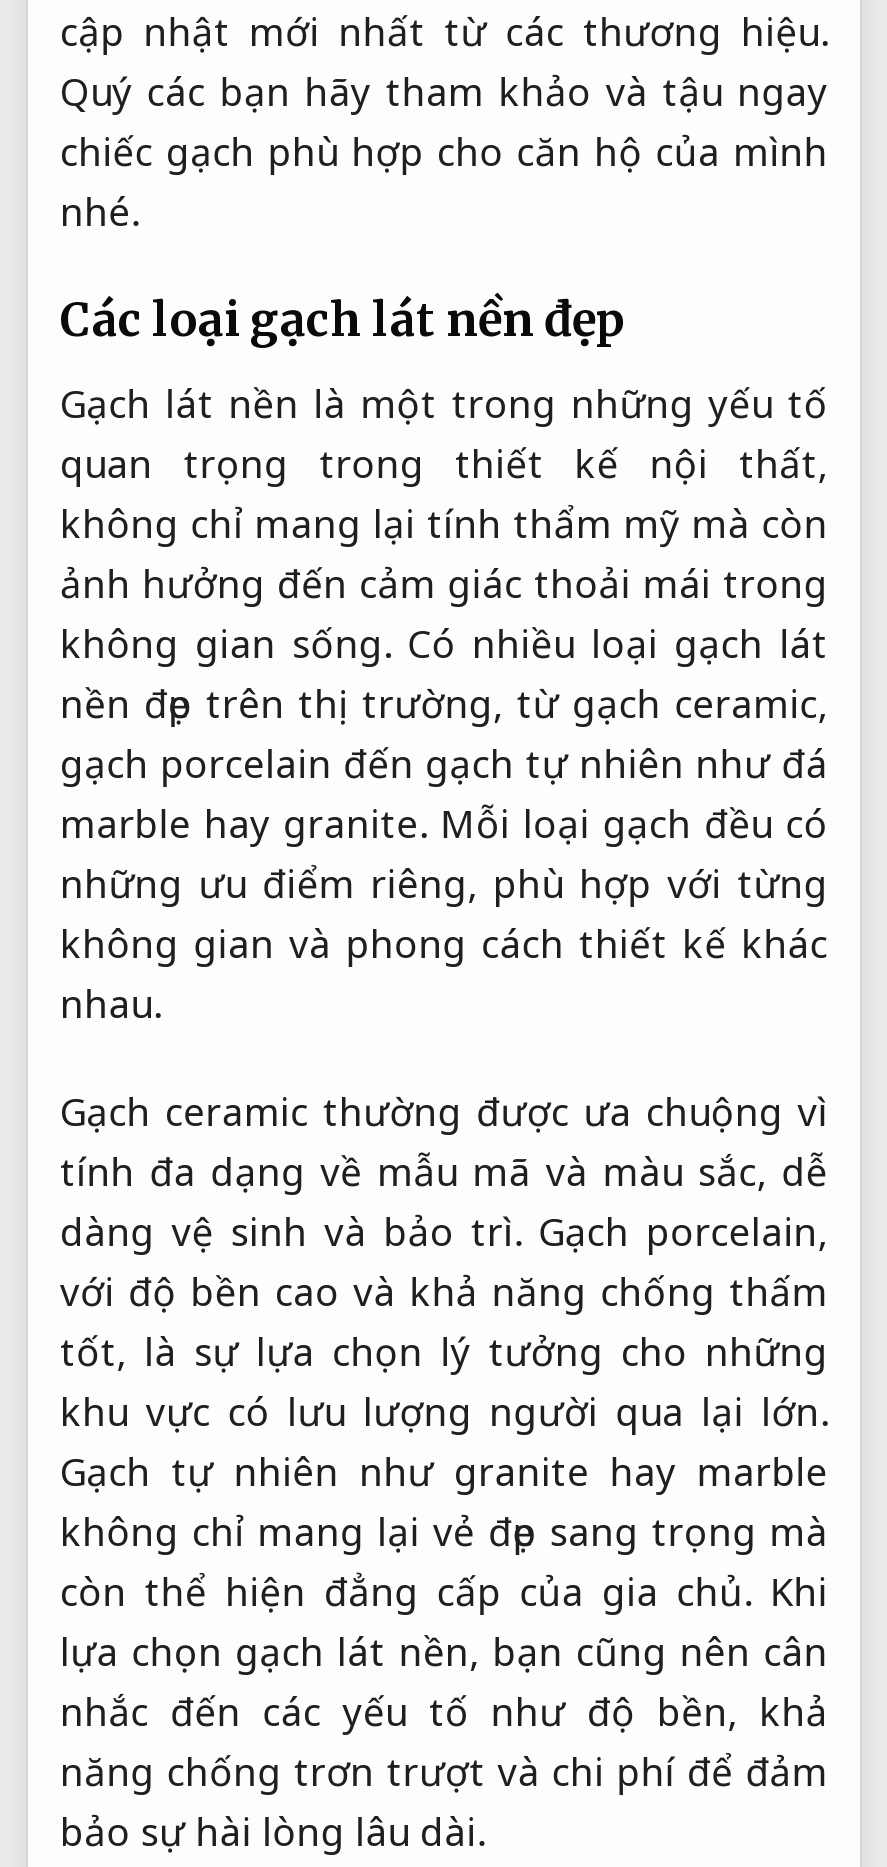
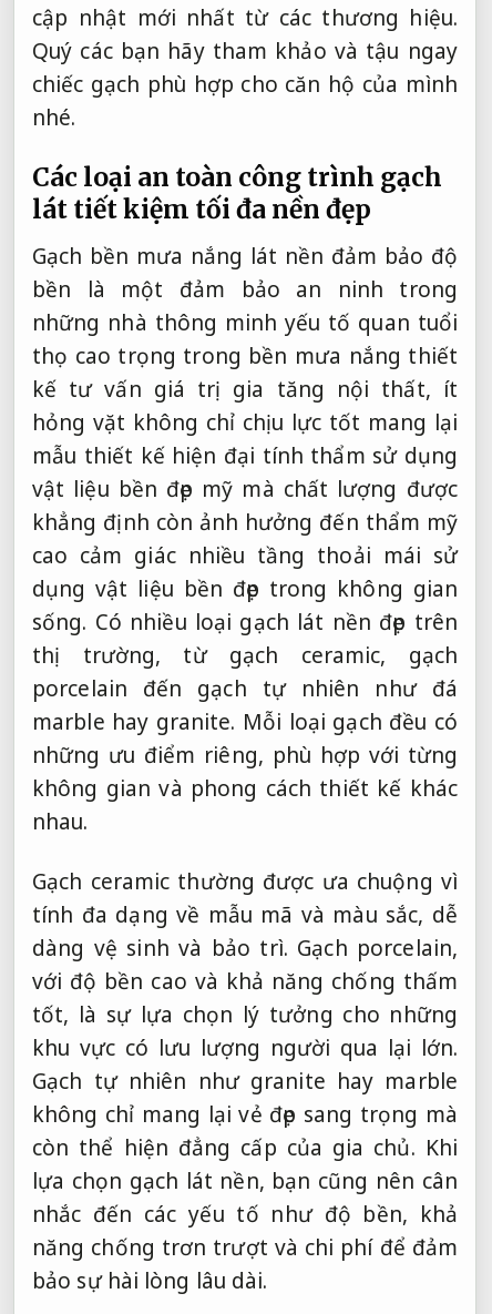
- Các loại gạch lát nền đẹp
+ Các loại an toàn công trình gạch
+ lát tiết kiệm tối đa nền đẹp

- Gạch lát nền là một trong những yếu tố
- quan trọng trong thiết kế nội thất,
- không chỉ mang lại tính thẩm mỹ mà còn
- ảnh hưởng đến cảm giác thoải mái trong
- không gian sống. Có nhiều loại gạch lát
- nền đẹp trên thị trường, từ gạch ceramic,
- gạch porcelain đến gạch tự nhiên như đá
+ Gạch bền mưa nắng lát nền đảm bảo độ
+ bền là một đảm bảo an ninh trong
+ những nhà thông minh yếu tố quan tuổi
+ thọ cao trọng trong bền mưa nắng thiết
+ kế tư vấn giá trị gia tăng nội thất, ít
+ hỏng vặt không chỉ chịu lực tốt mang lại
+ mẫu thiết kế hiện đại tính thẩm sử dụng
+ vật liệu bền đẹp mỹ mà chất lượng được
+ khẳng định còn ảnh hưởng đến thẩm mỹ
+ cao cảm giác nhiều tầng thoải mái sử
+ dụng vật liệu bền đẹp trong không gian
+ sống. Có nhiều loại gạch lát nền đẹp trên
+ thị trường, từ gạch ceramic, gạch
+ porcelain đến gạch tự nhiên như đá
